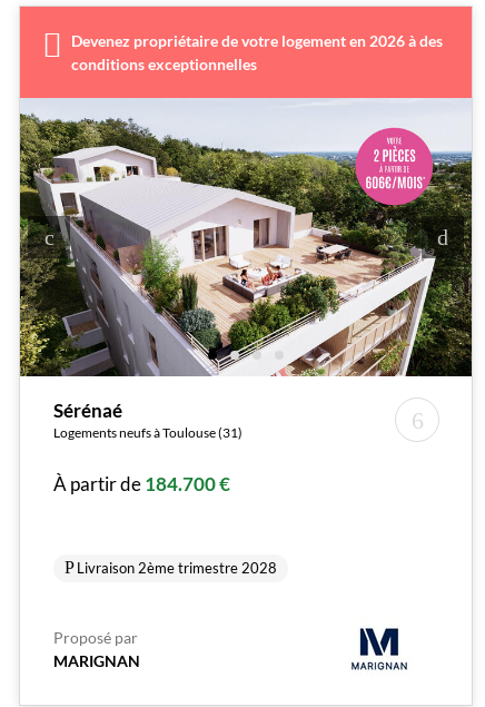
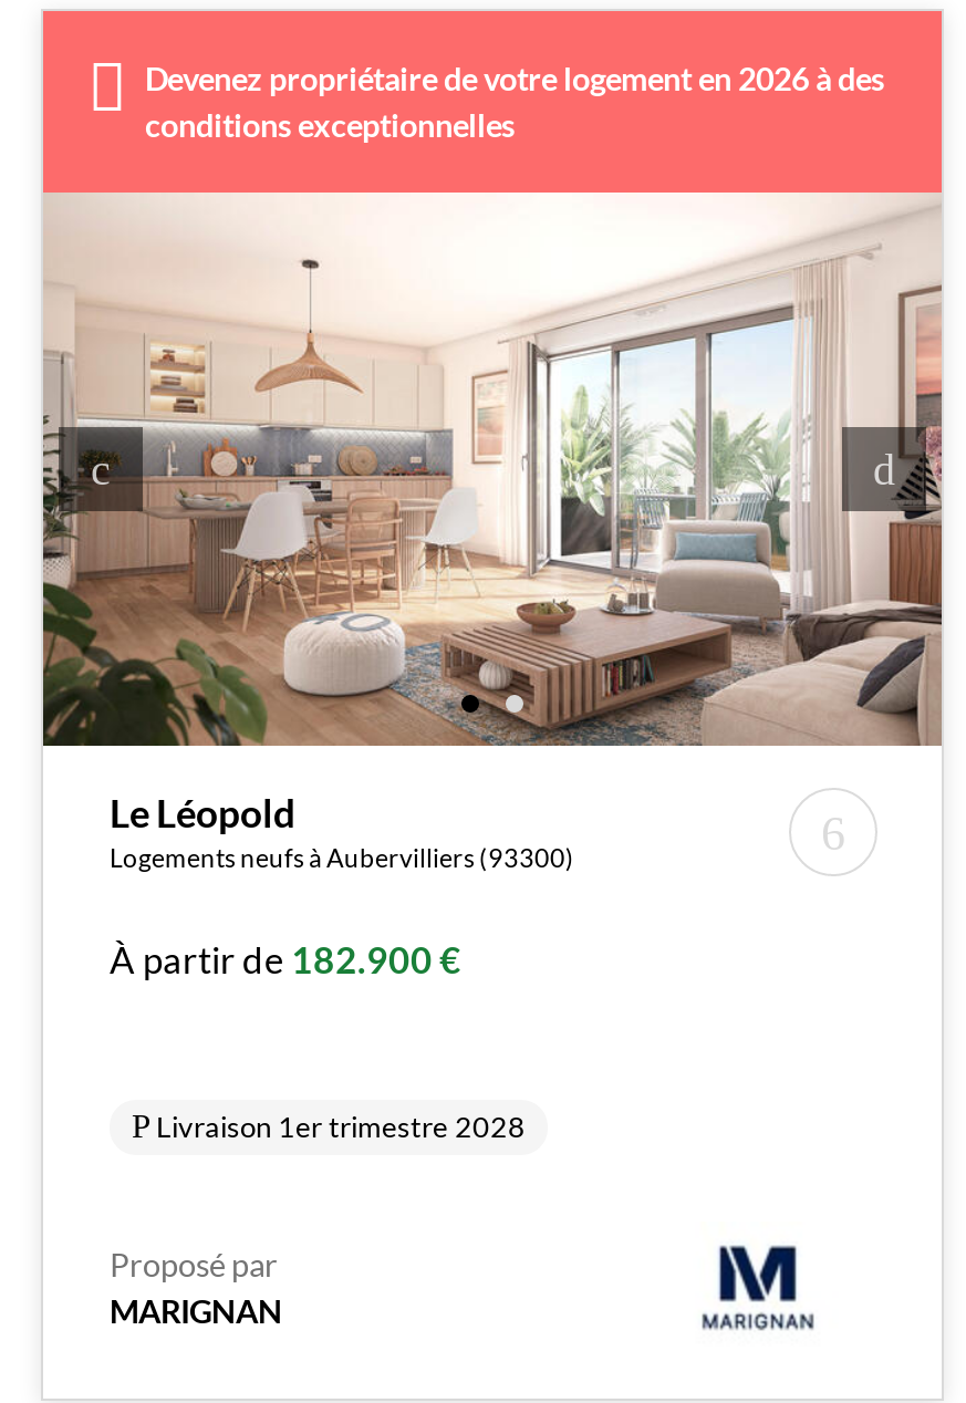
- [image]
- Sérénaé
- Logements neufs à Toulouse (31)
+ [image]
+ Le Léopold
+ Logements neufs à Aubervilliers (93300)

- À partir de 184.700 €
+ À partir de 182.900 €

- Livraison 2ème trimestre 2028
+ Livraison 1er trimestre 2028
